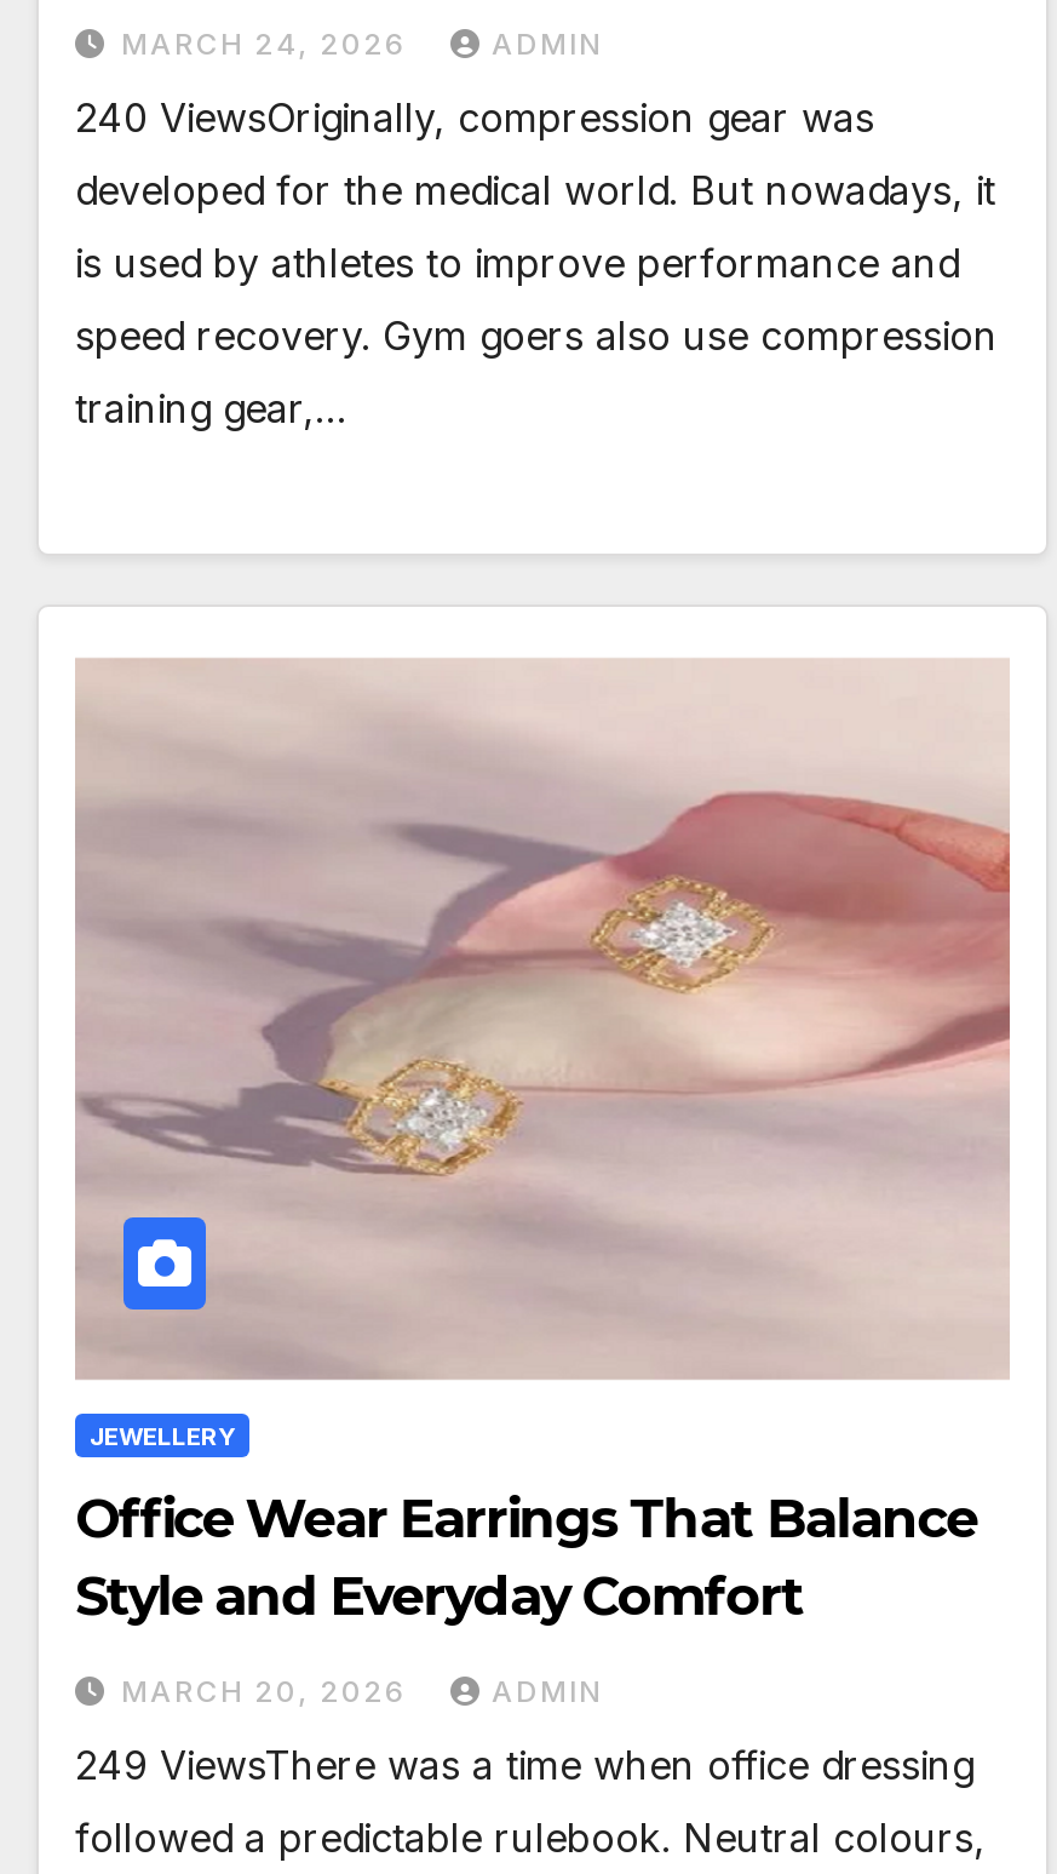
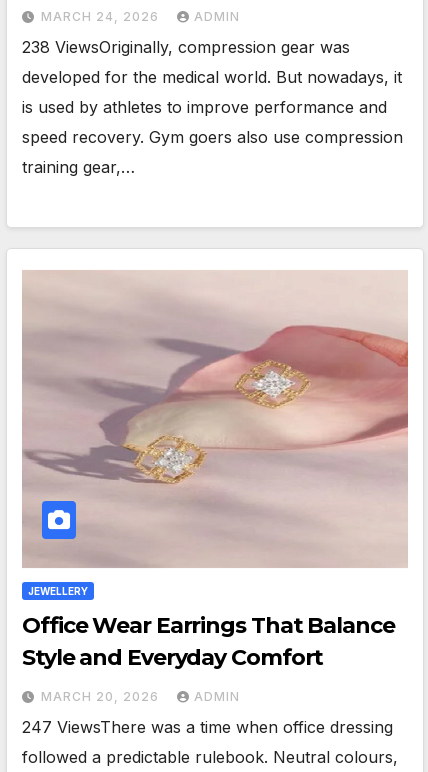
- 240 ViewsOriginally, compression gear was
+ 238 ViewsOriginally, compression gear was

- 249 ViewsThere was a time when office dressing
+ 247 ViewsThere was a time when office dressing
